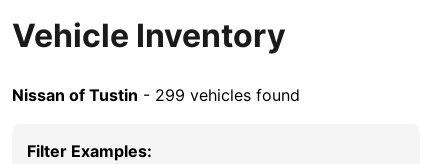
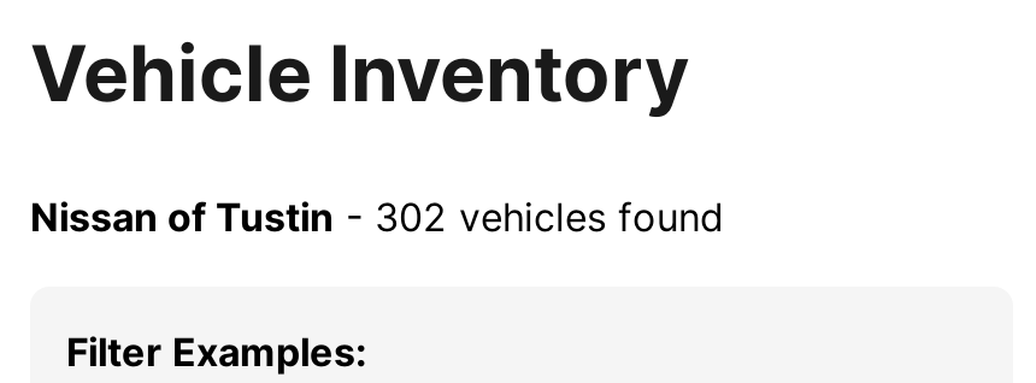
- Nissan of Tustin - 299 vehicles found
+ Nissan of Tustin - 302 vehicles found
